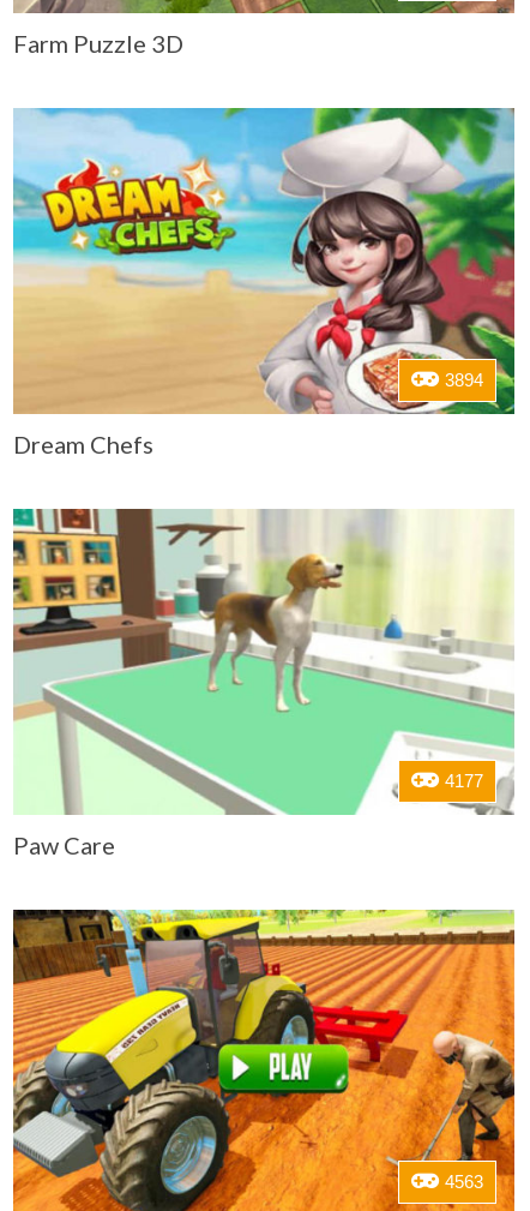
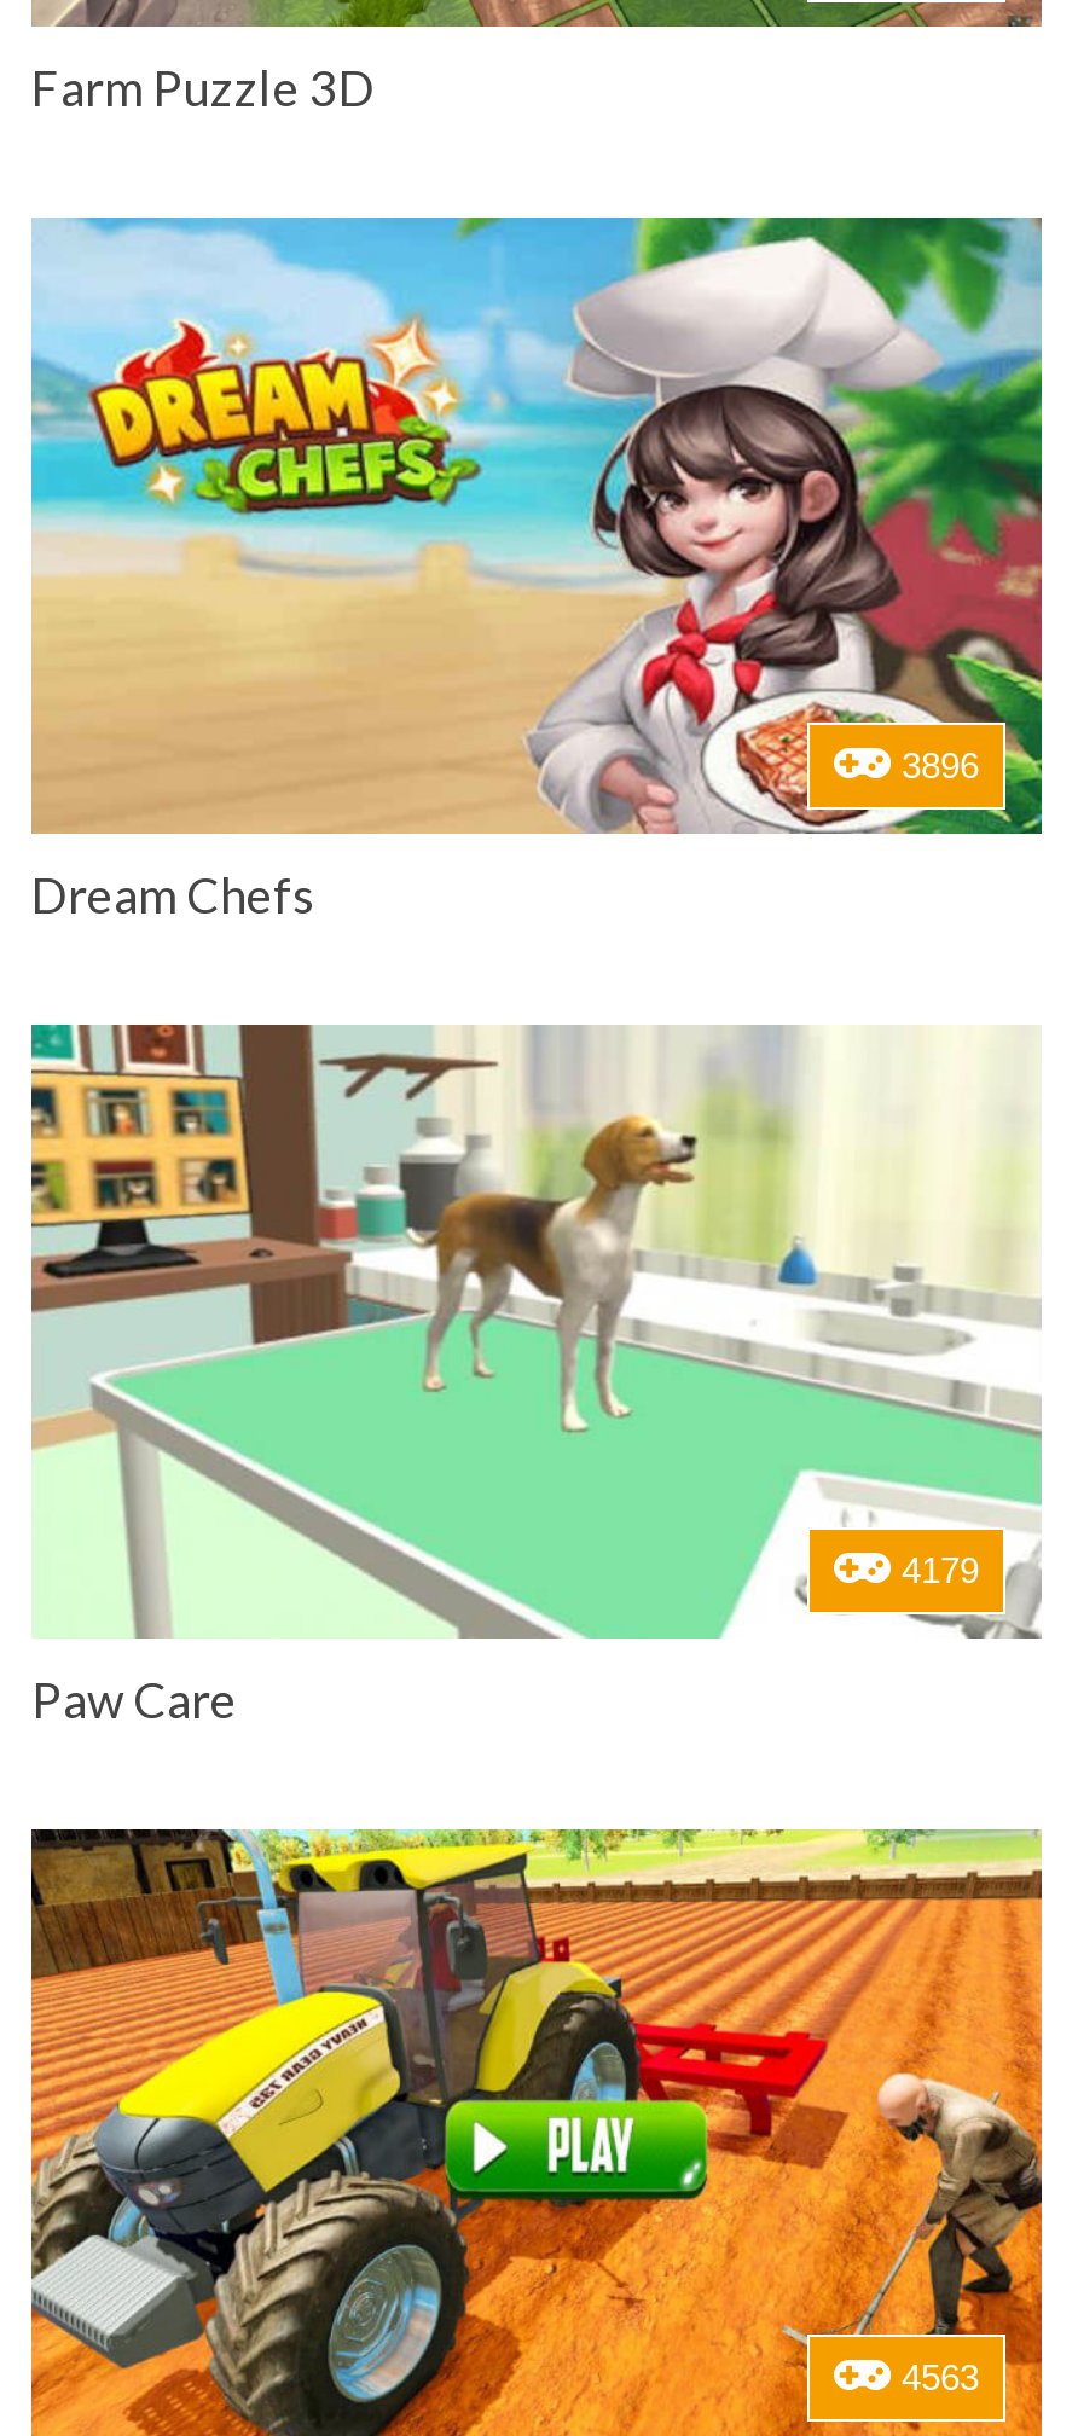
- 3894
+ 3896

- 4177
+ 4179
